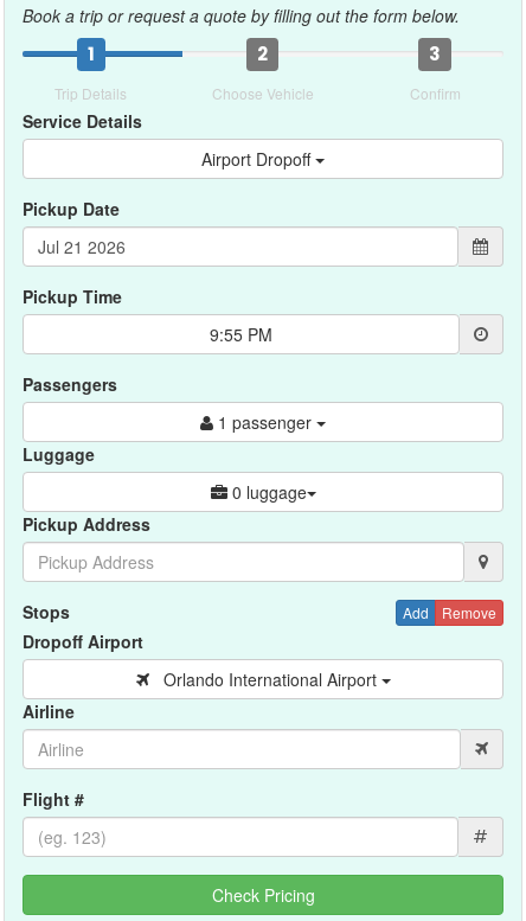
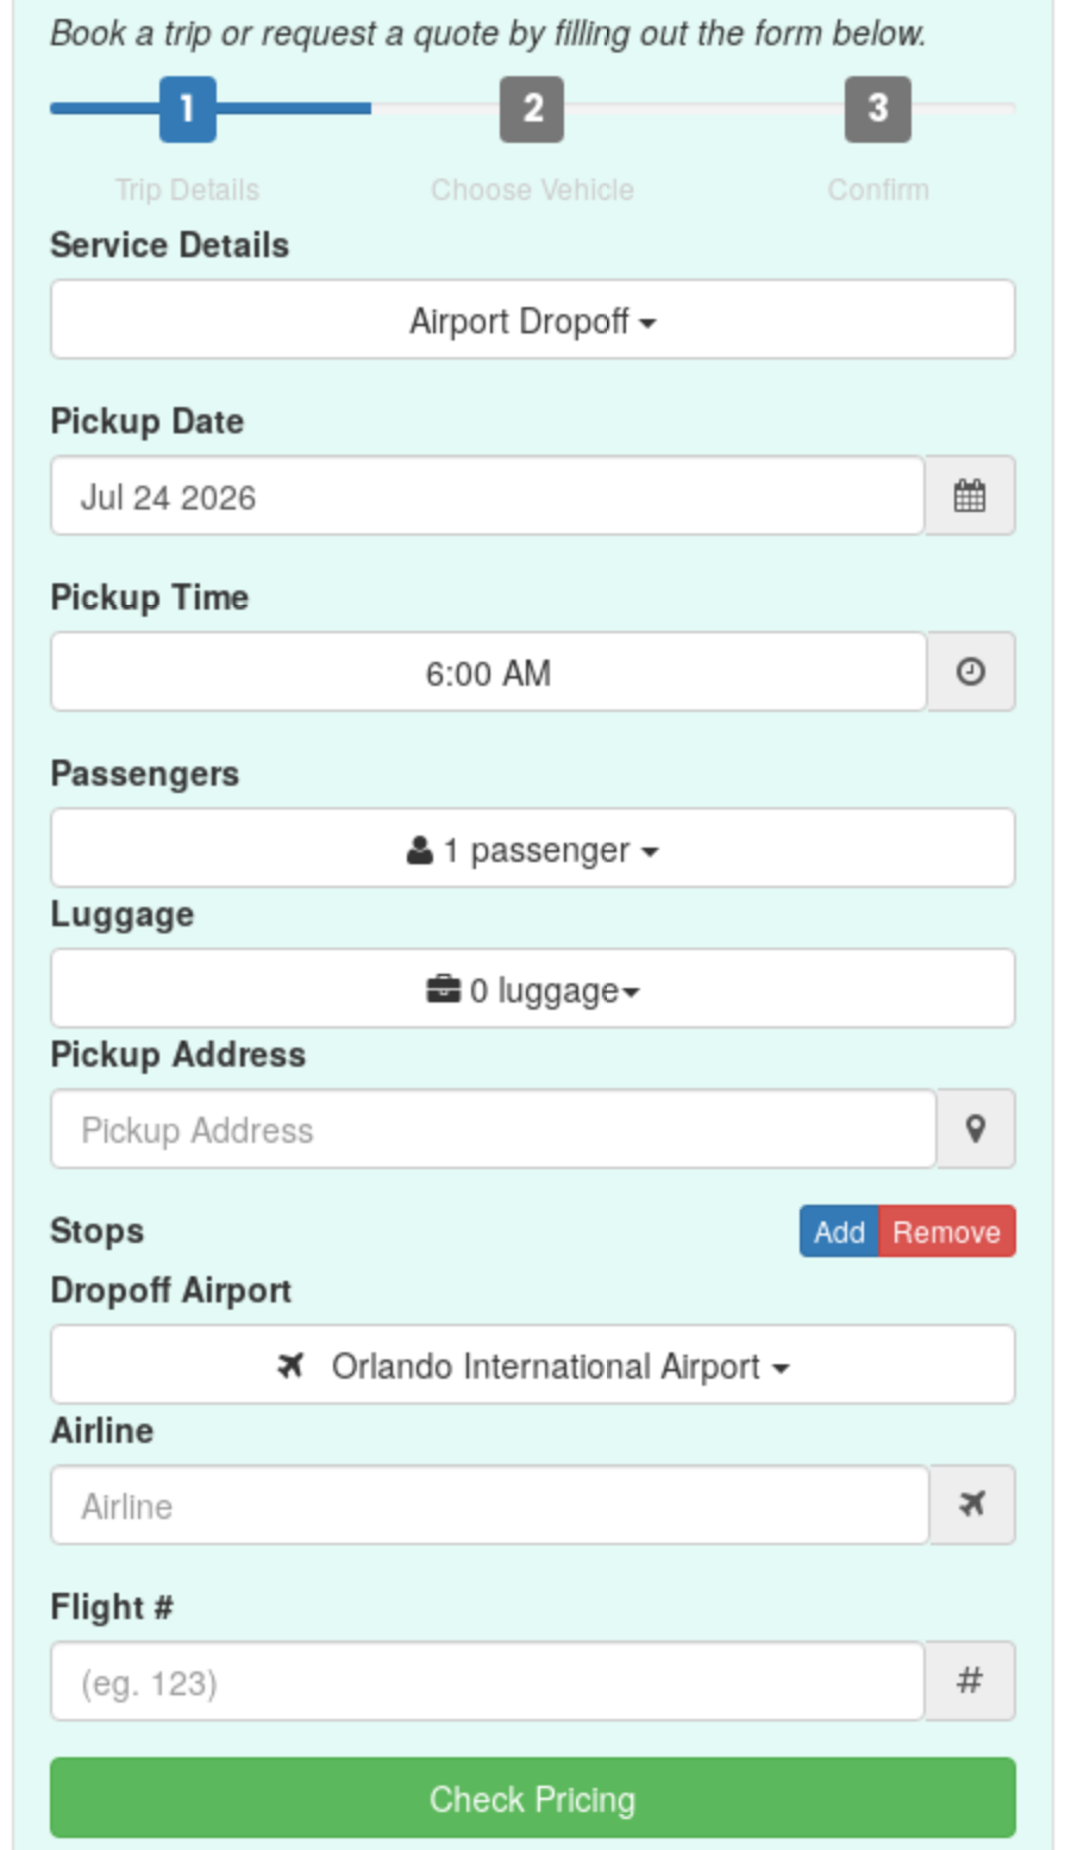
- 9:55 PM
+ 6:00 AM
